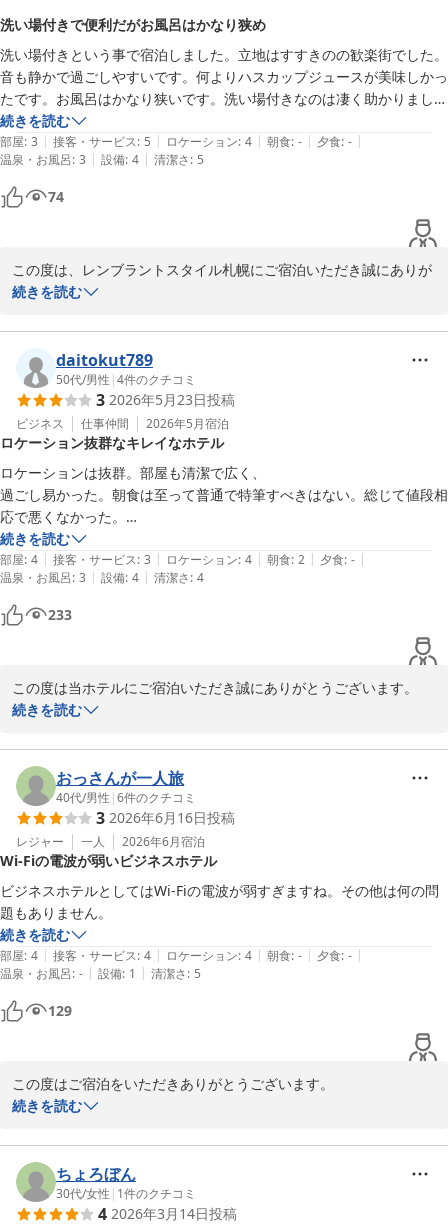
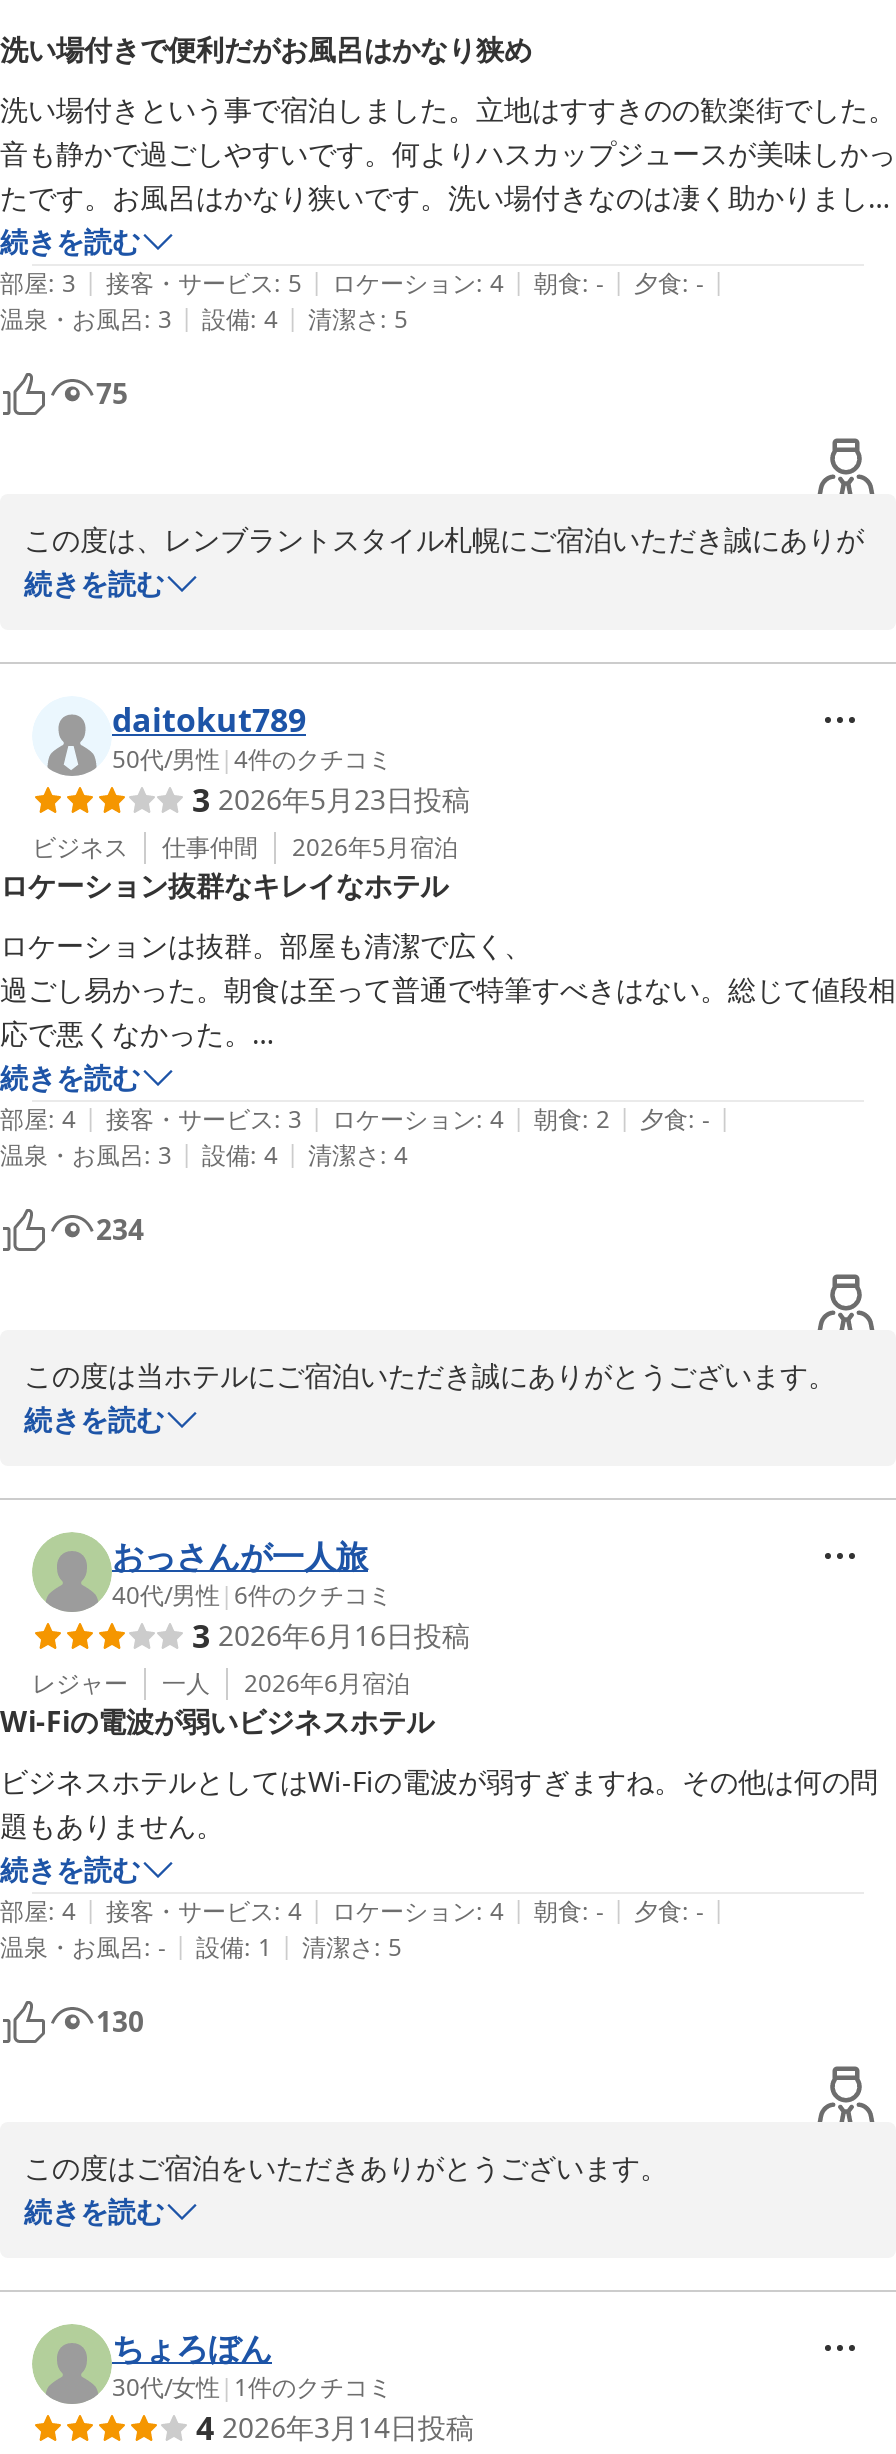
- 74
+ 75

- 233
+ 234

- 129
+ 130
